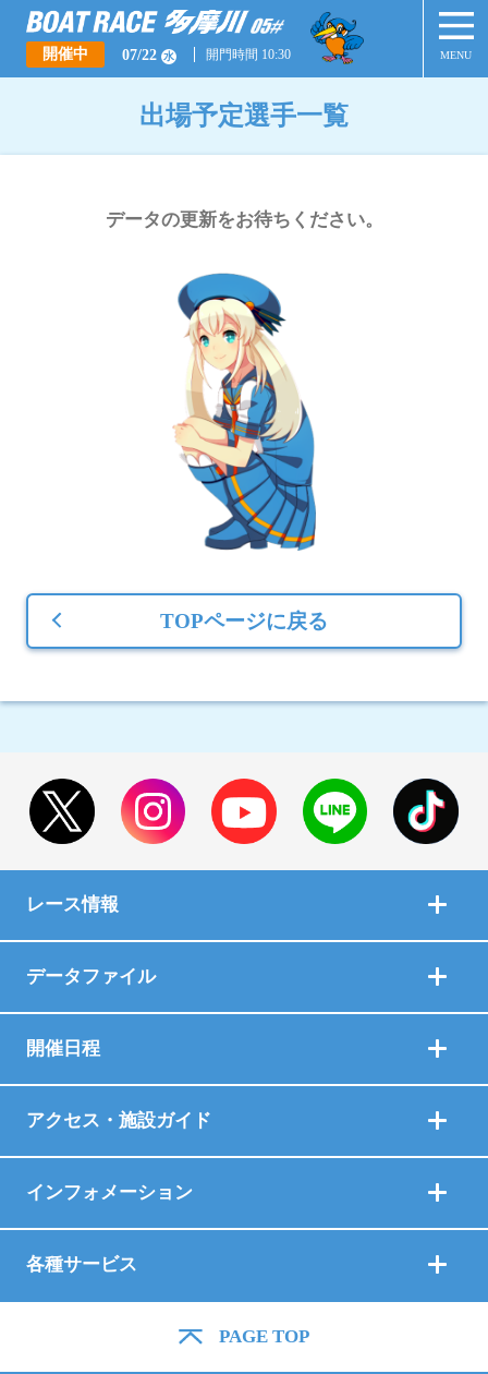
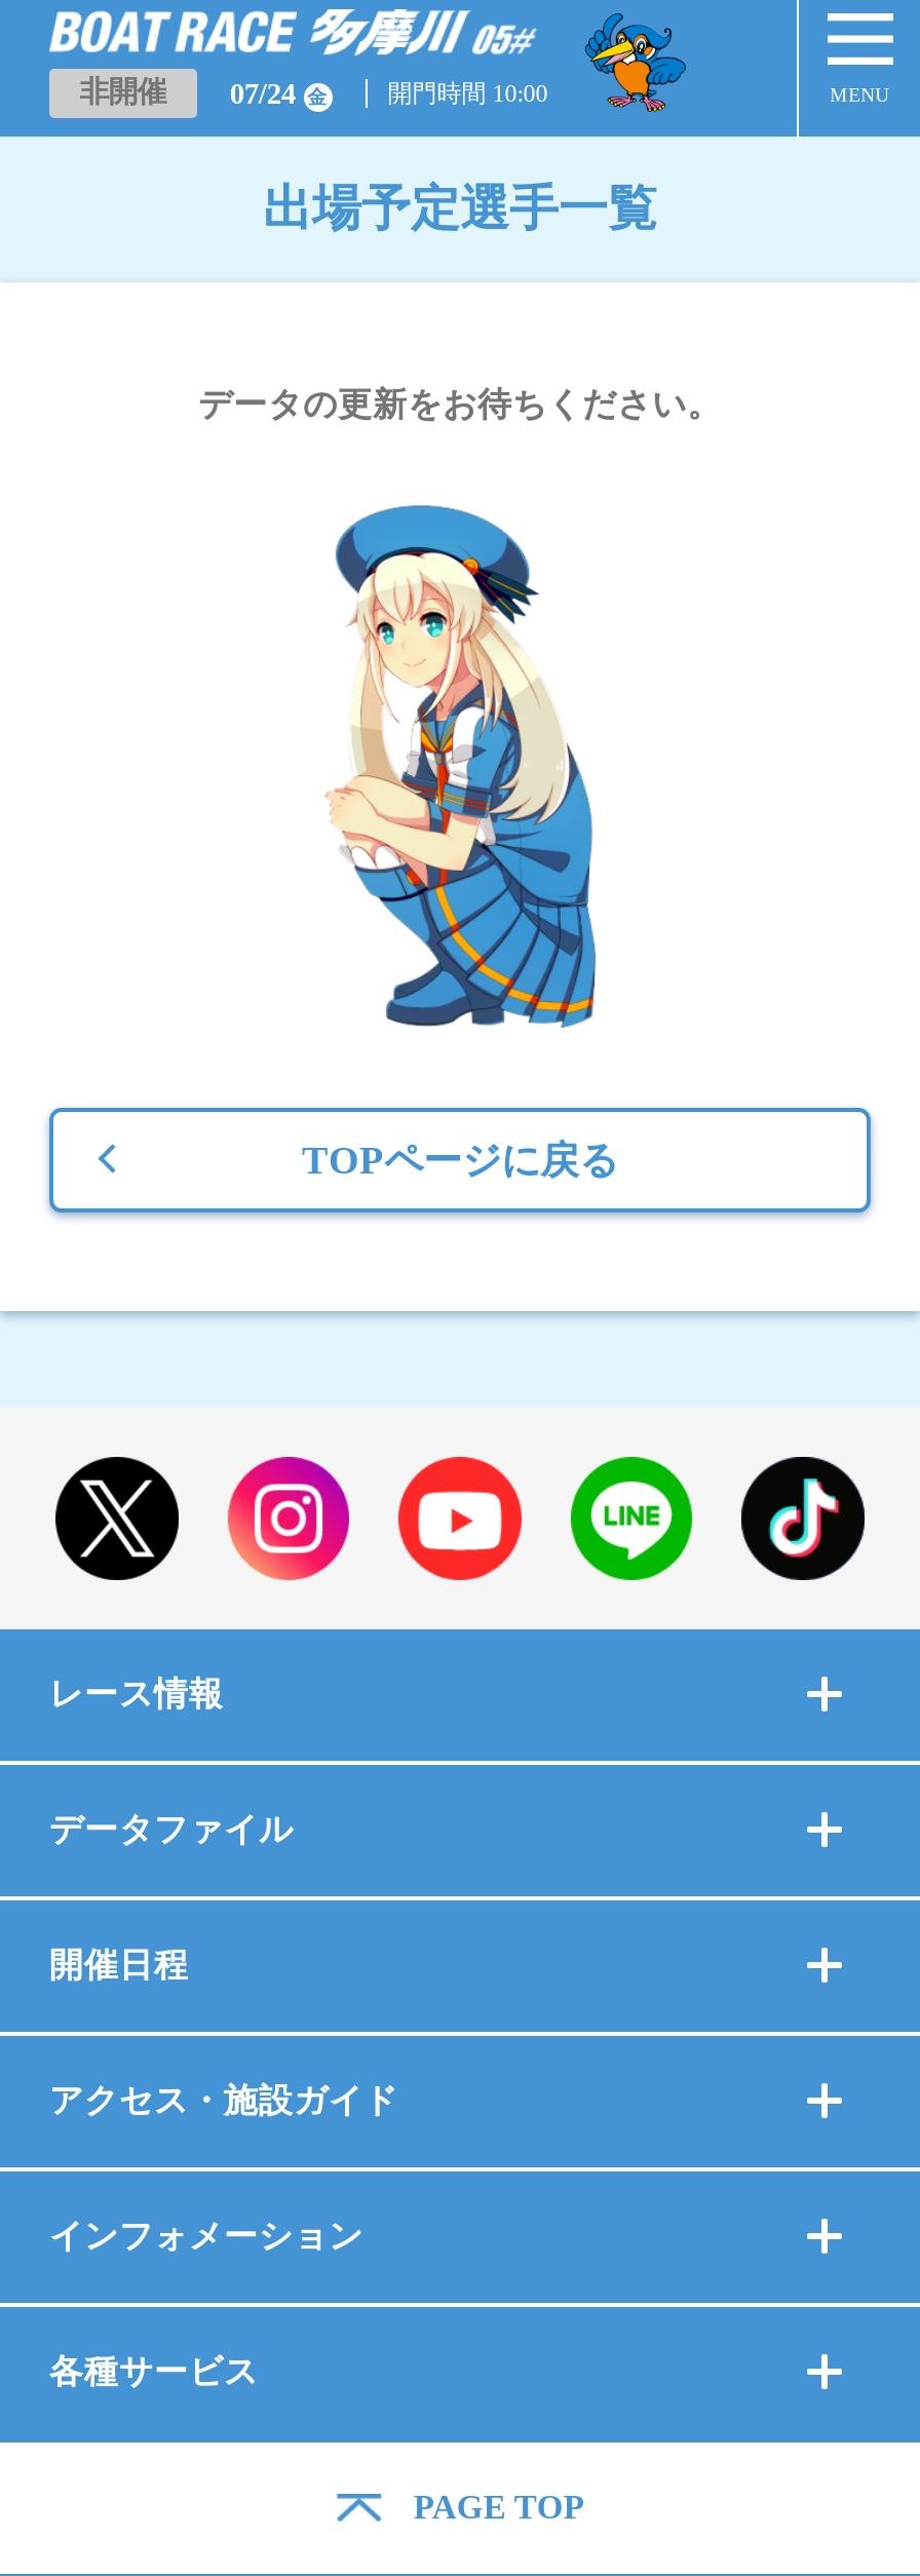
- 開催中
- 07/22 水
- 開門時間 10:30
+ 非開催
+ 07/24 金
+ 開門時間 10:00
